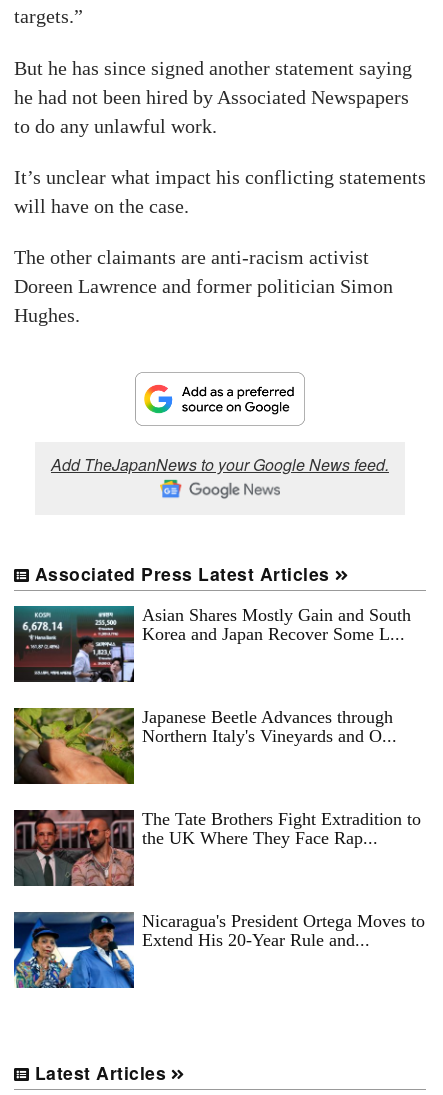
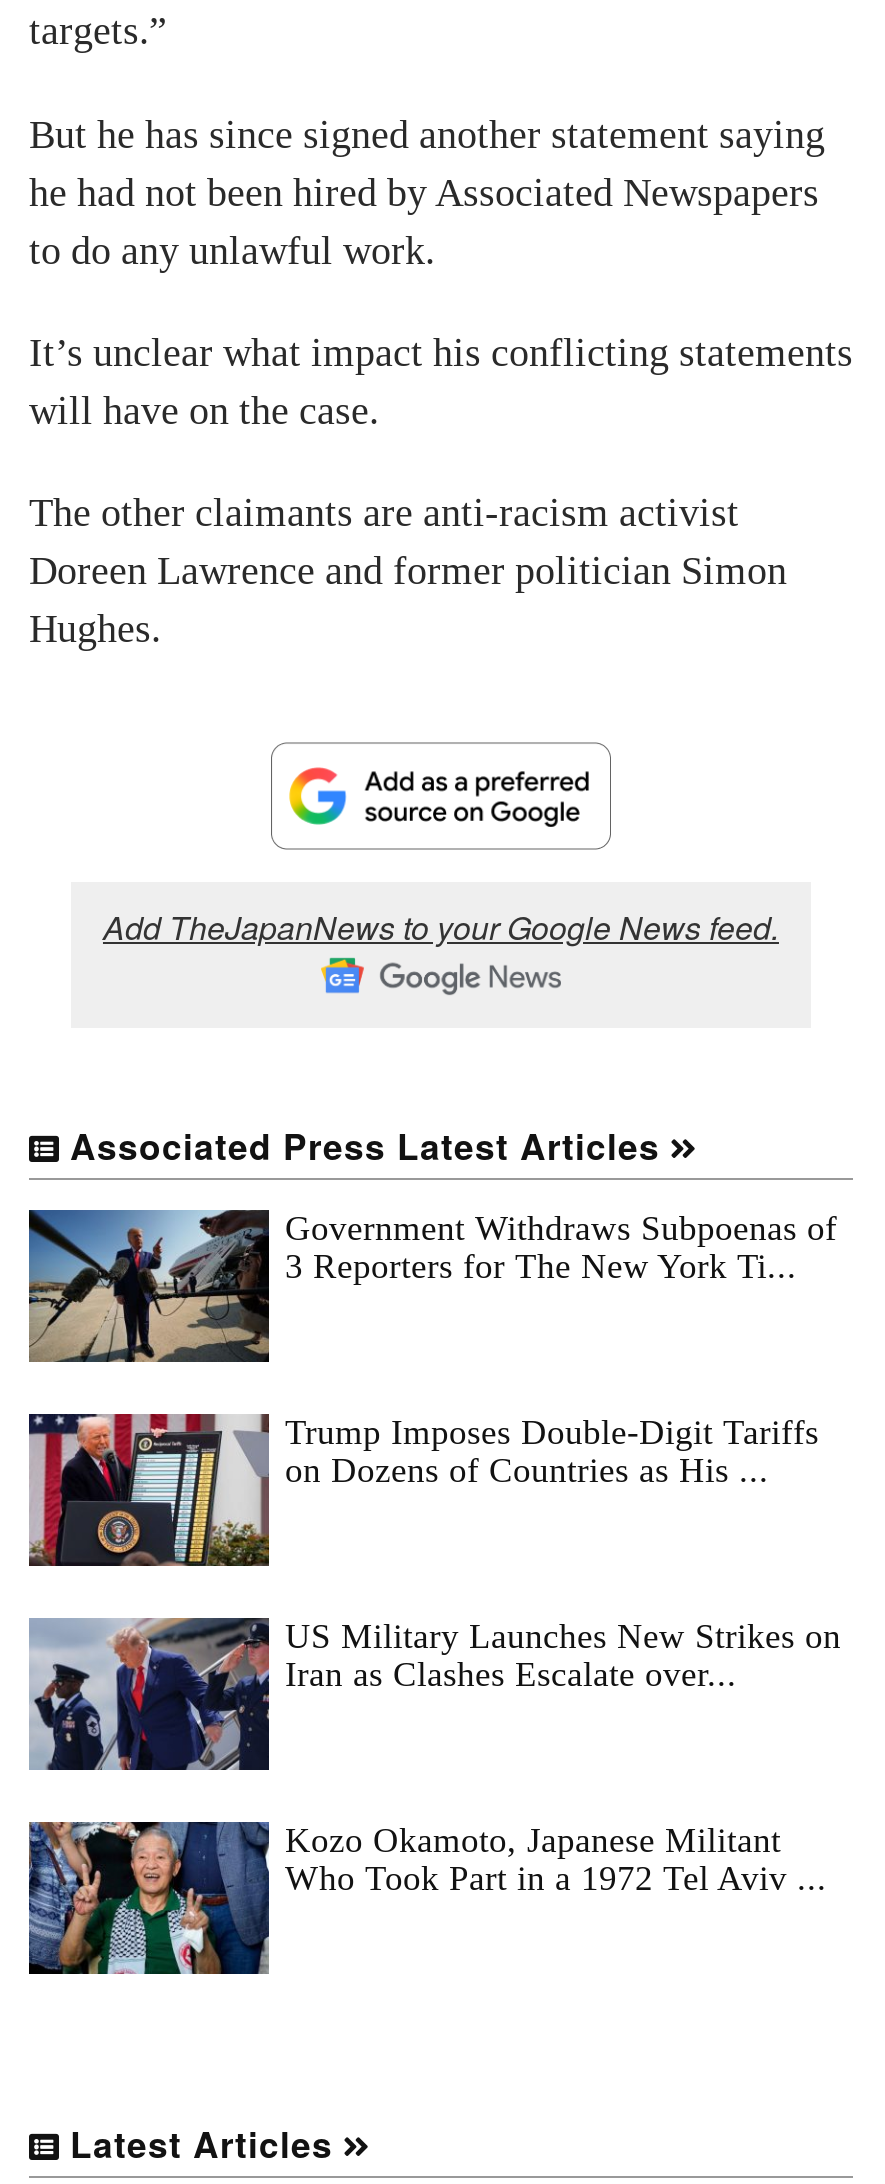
- [image]
- Asian Shares Mostly Gain and South
- Korea and Japan Recover Some L...
+ [image]
+ Government Withdraws Subpoenas of
+ 3 Reporters for The New York Ti...

- [image]
- Japanese Beetle Advances through
- Northern Italy's Vineyards and O...
+ [image]
+ Trump Imposes Double-Digit Tariffs
+ on Dozens of Countries as His ...

- [image]
- The Tate Brothers Fight Extradition to
- the UK Where They Face Rap...
+ [image]
+ US Military Launches New Strikes on
+ Iran as Clashes Escalate over...

- [image]
- Nicaragua's President Ortega Moves to
- Extend His 20-Year Rule and...
+ [image]
+ Kozo Okamoto, Japanese Militant
+ Who Took Part in a 1972 Tel Aviv ...
